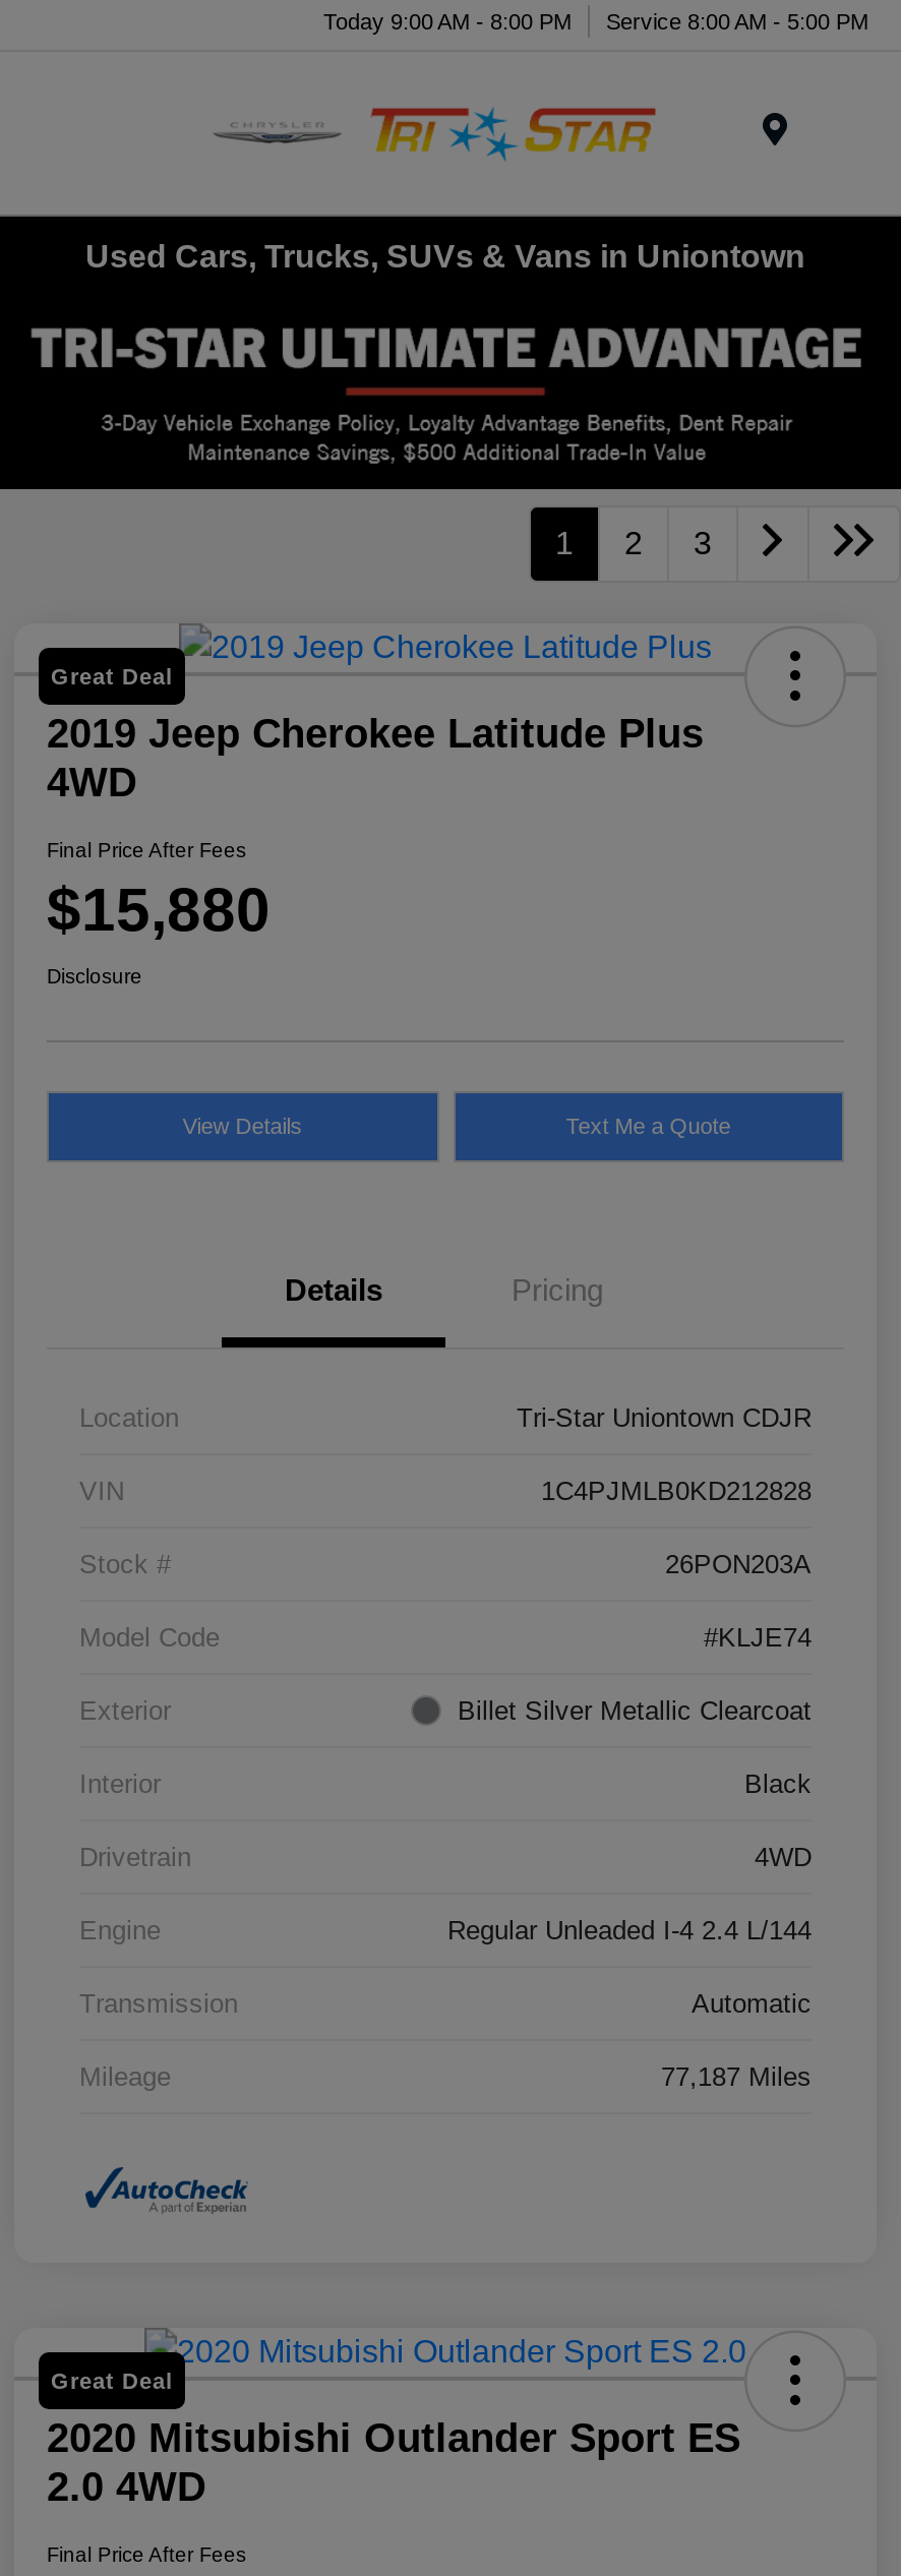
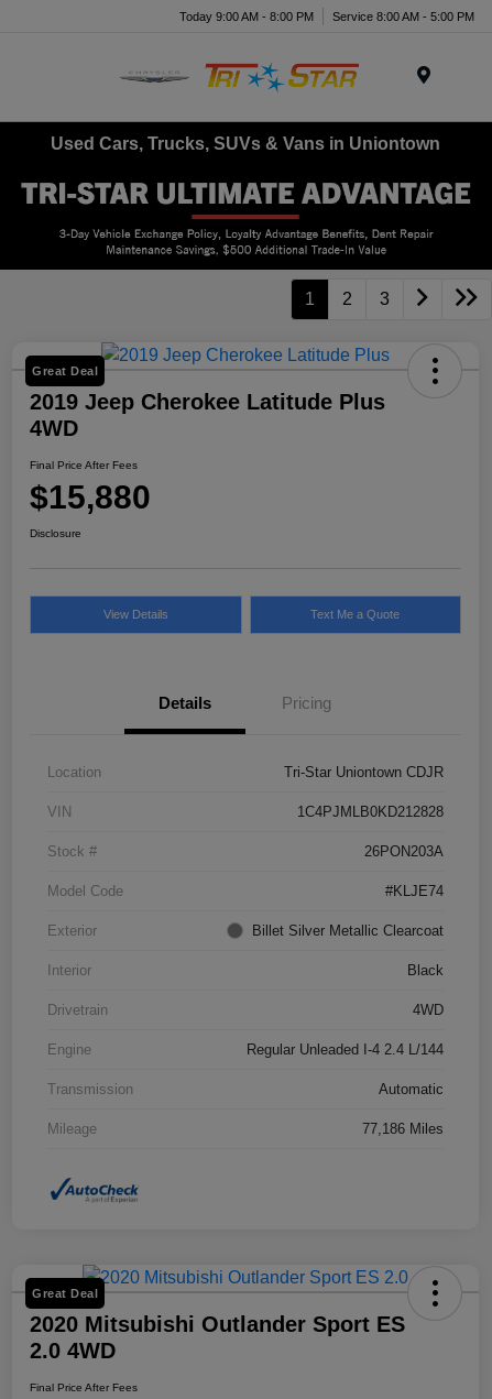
- 77,187 Miles
+ 77,186 Miles
